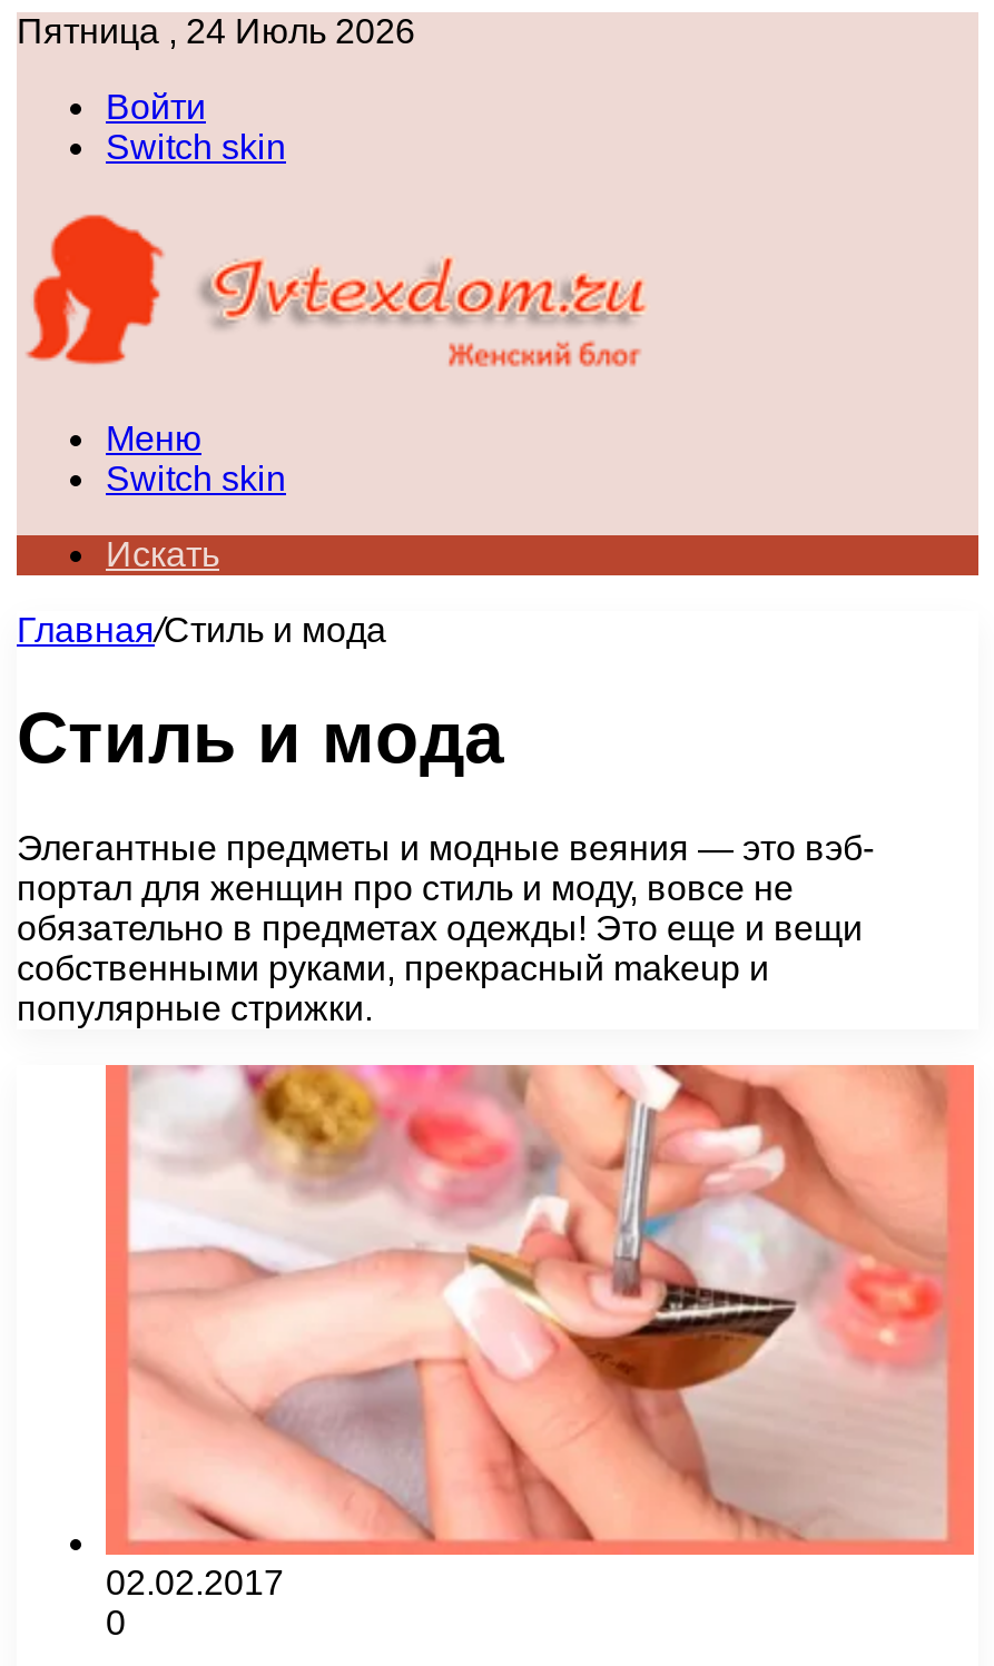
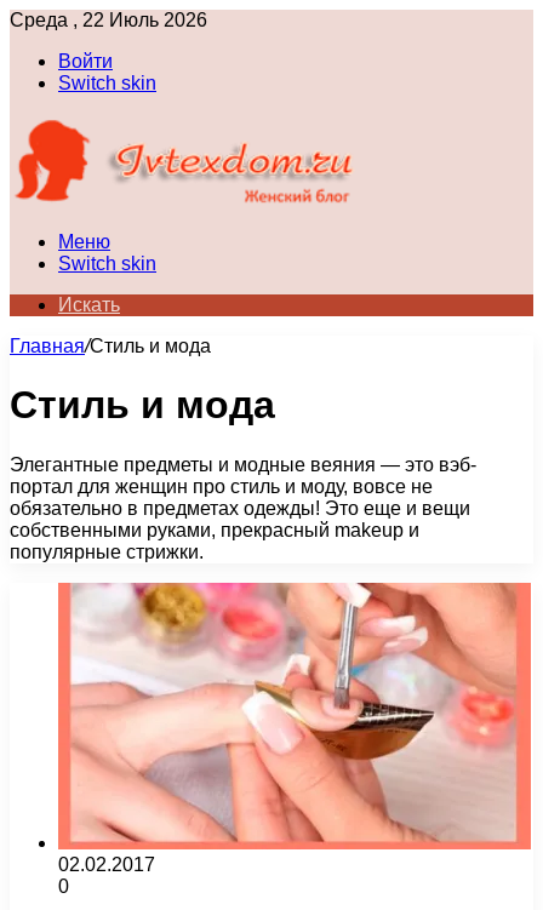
- Пятница , 24 Июль 2026
+ Среда , 22 Июль 2026
